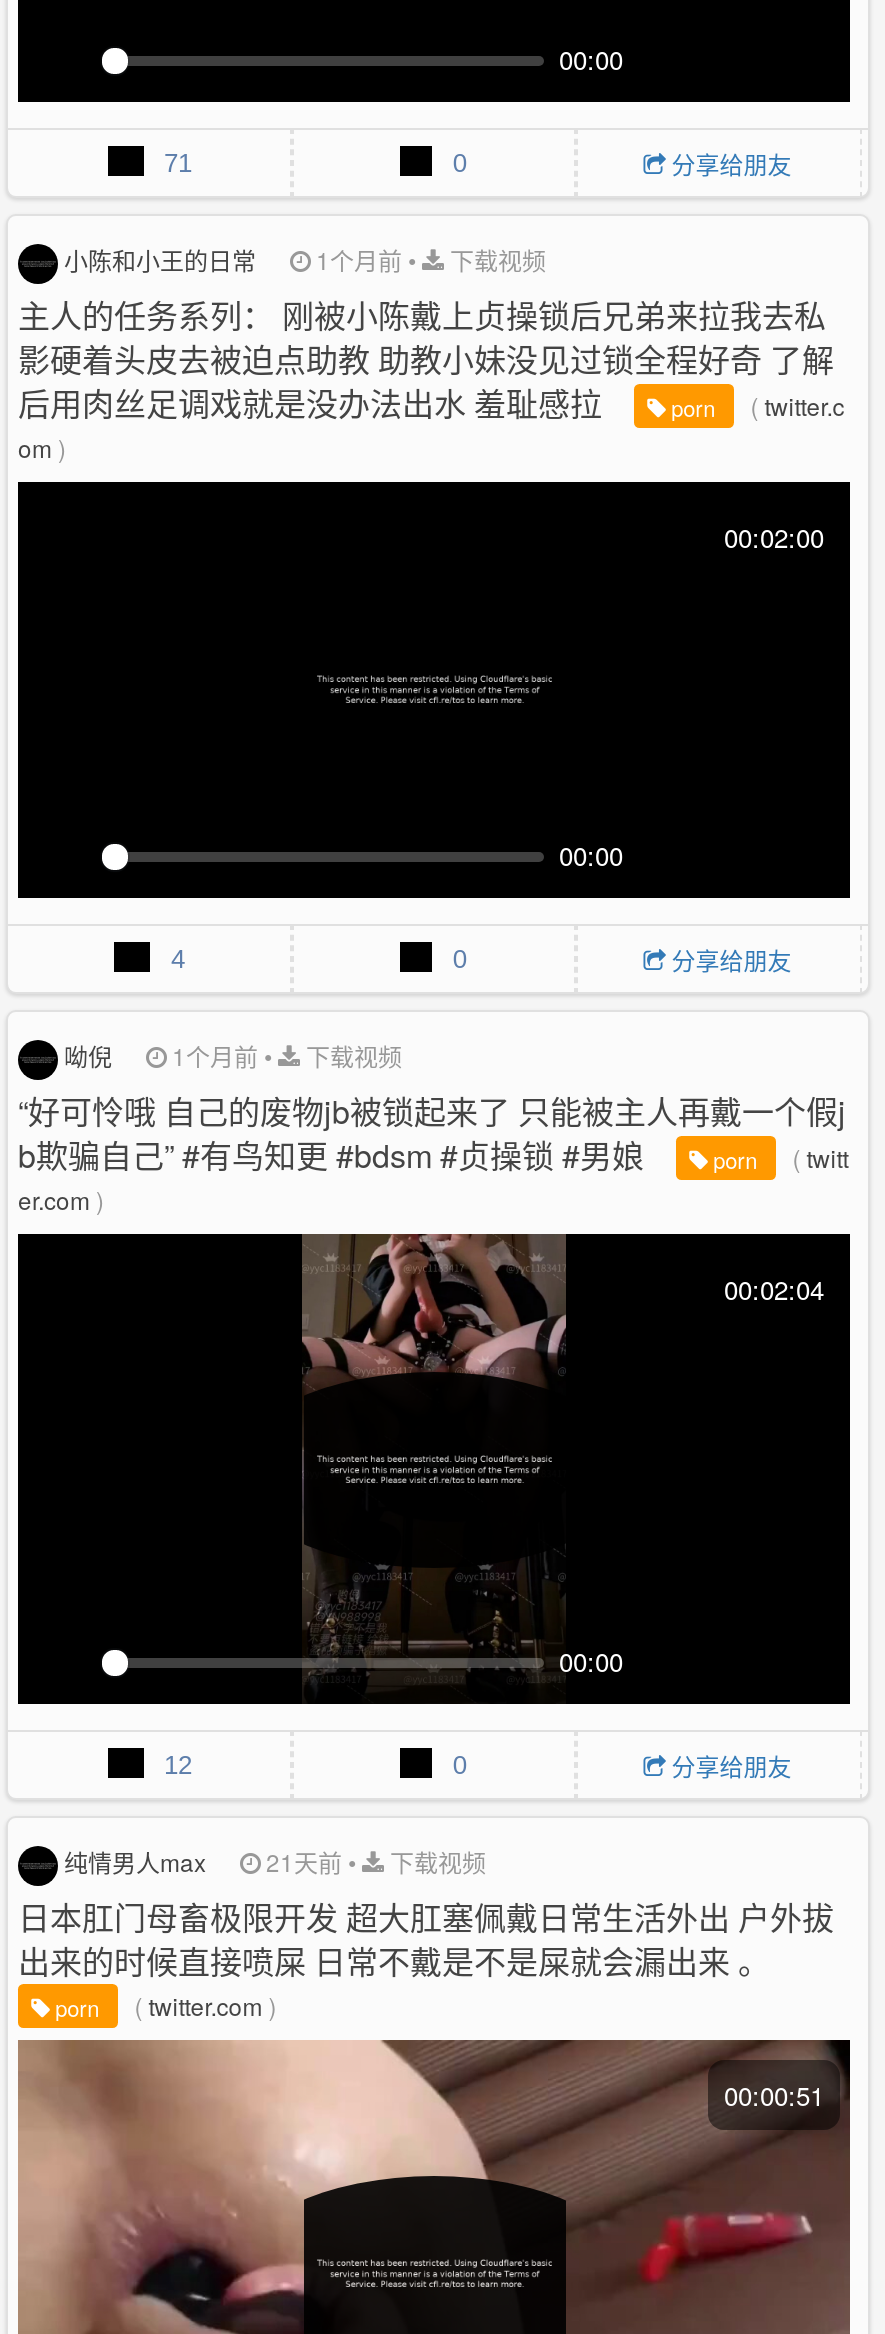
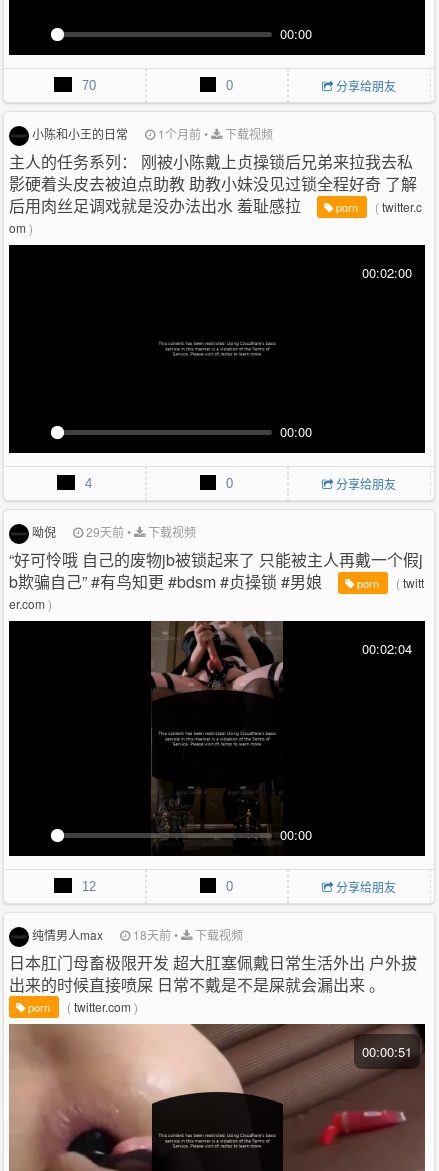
- 71
+ 70

- 呦倪 1个月前• 下载视频
+ 呦倪 29天前• 下载视频

- 纯情男人max 21天前• 下载视频
+ 纯情男人max 18天前• 下载视频
